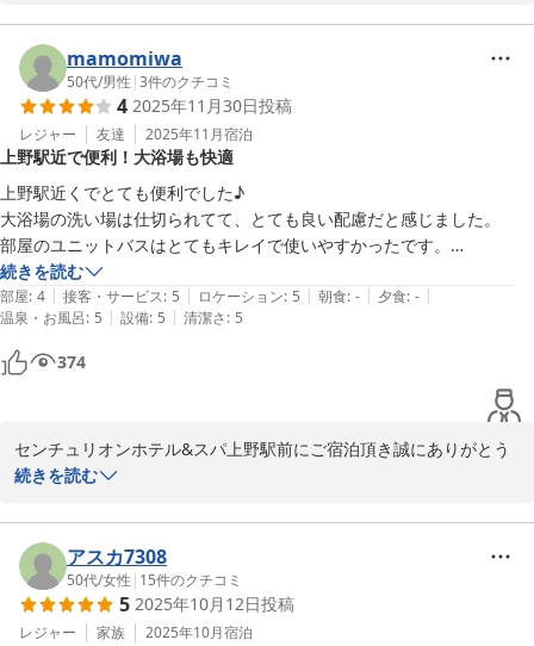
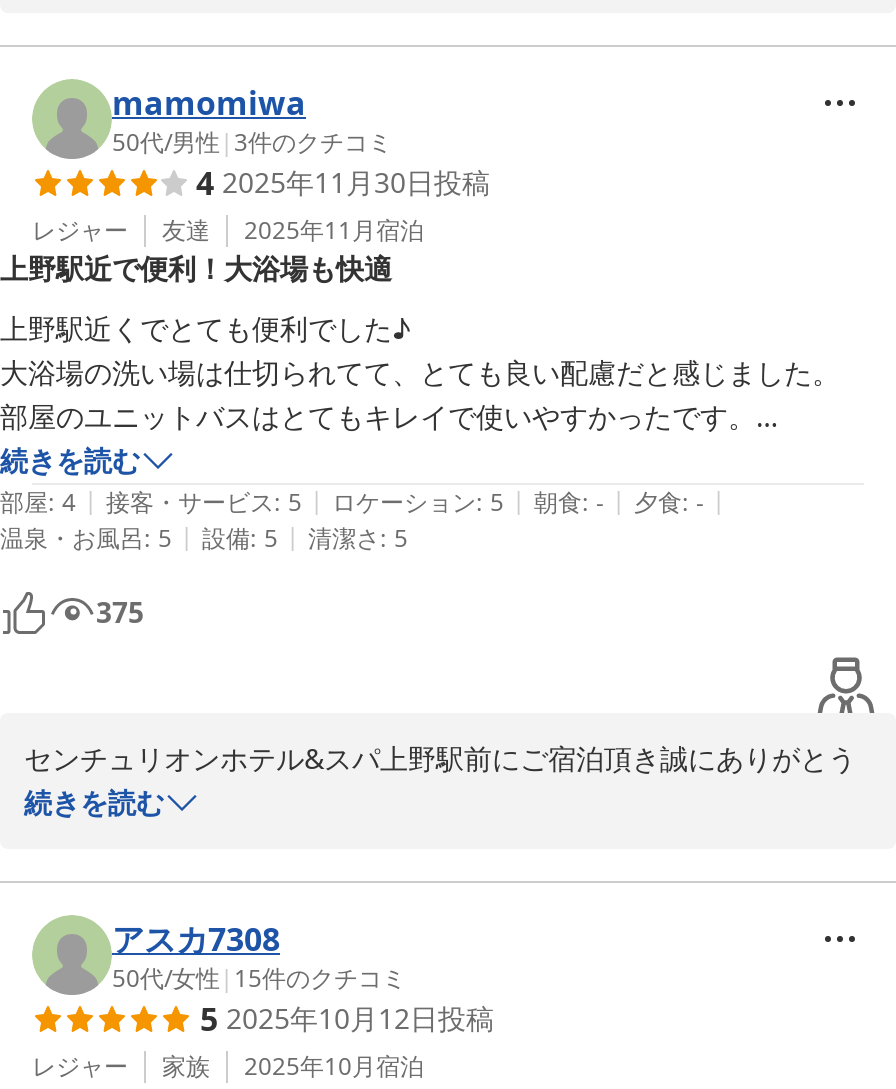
- 374
+ 375
